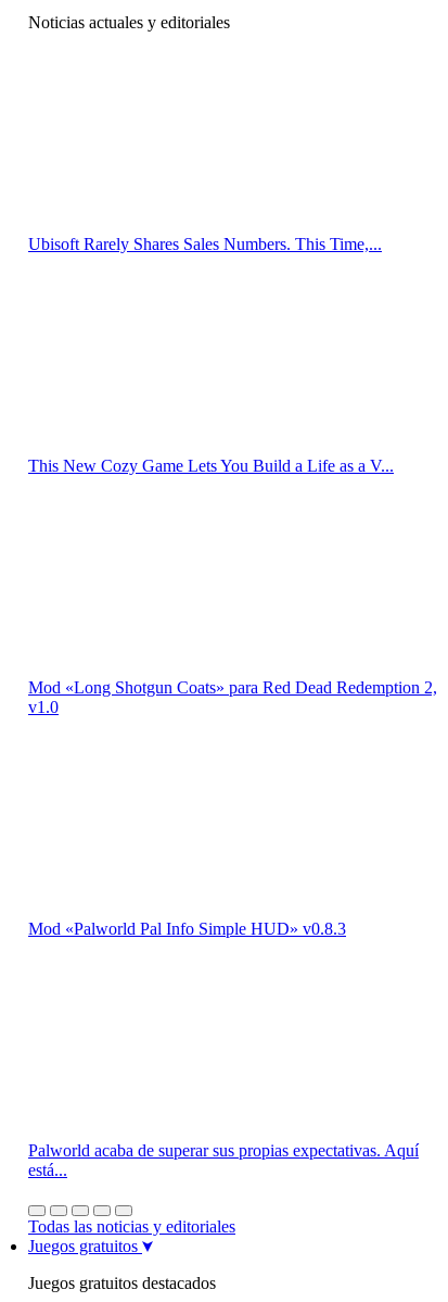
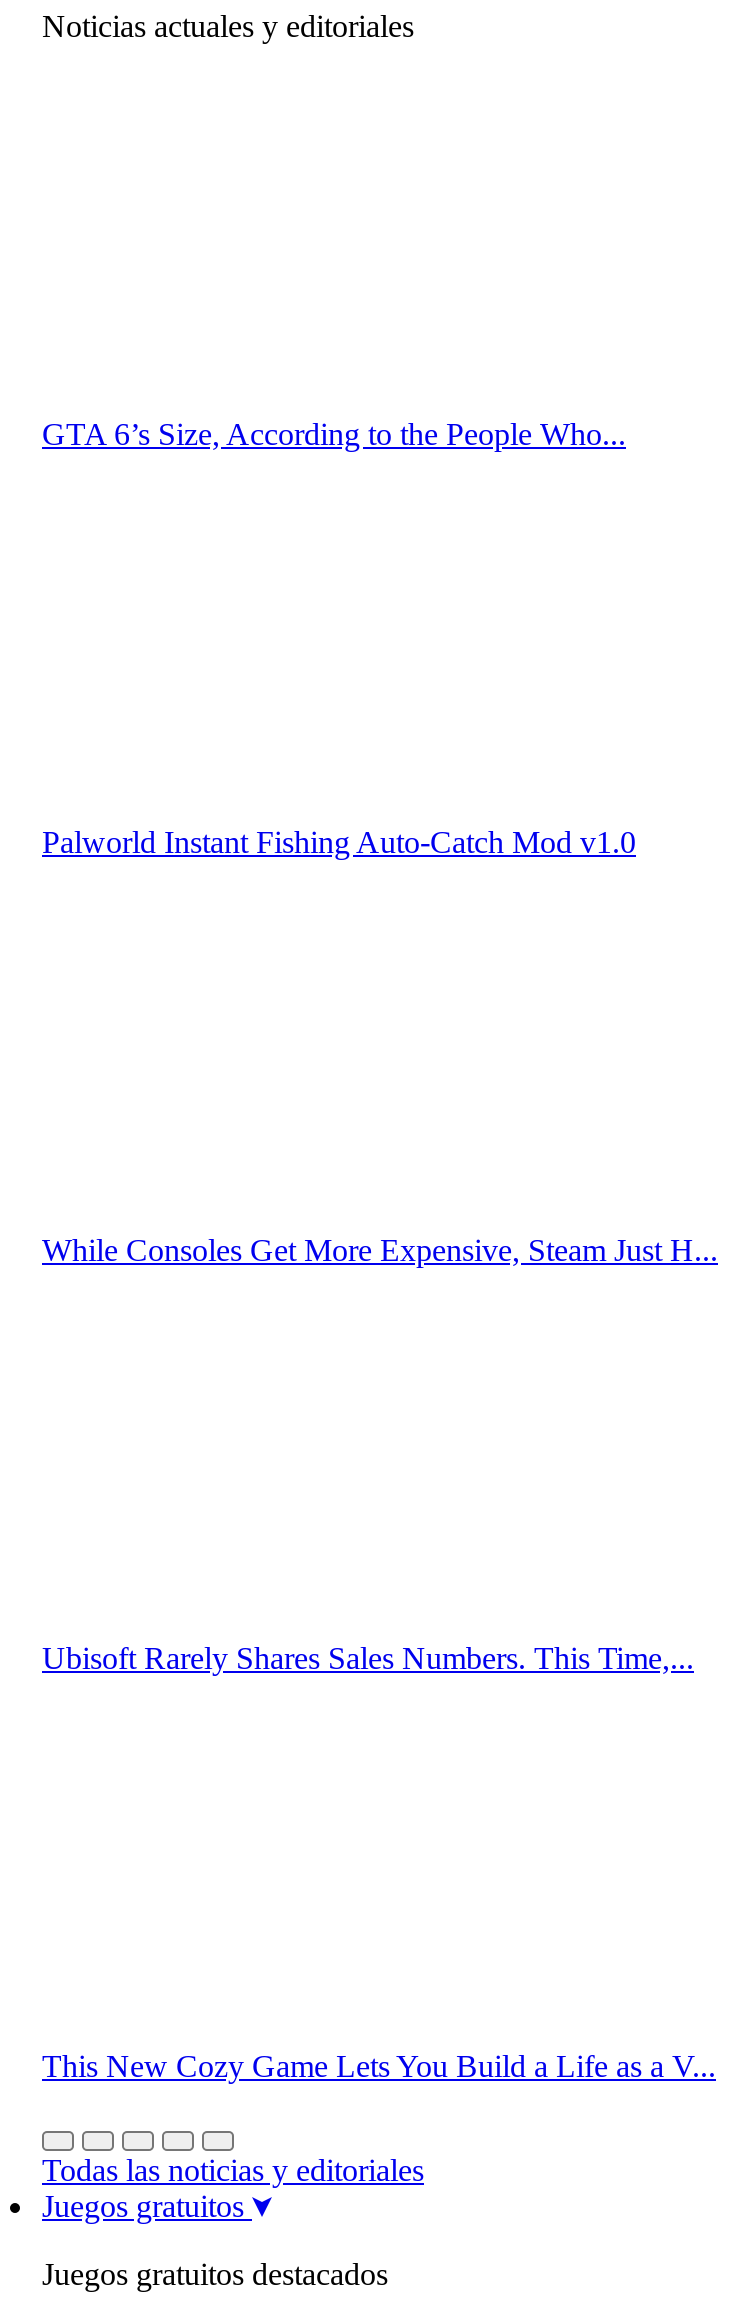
+ GTA 6’s Size, According to the People Who...

+ Palworld Instant Fishing Auto-Catch Mod v1.0

+ While Consoles Get More Expensive, Steam Just H...

moved down: Ubisoft Rarely Shares Sales Numbers. This Time,... | This New Cozy Game Lets You Build a Life as a V...

- Mod «Long Shotgun Coats» para Red Dead Redemption 2,
- v1.0

- Mod «Palworld Pal Info Simple HUD» v0.8.3

- Palworld acaba de superar sus propias expectativas. Aquí
- está...
